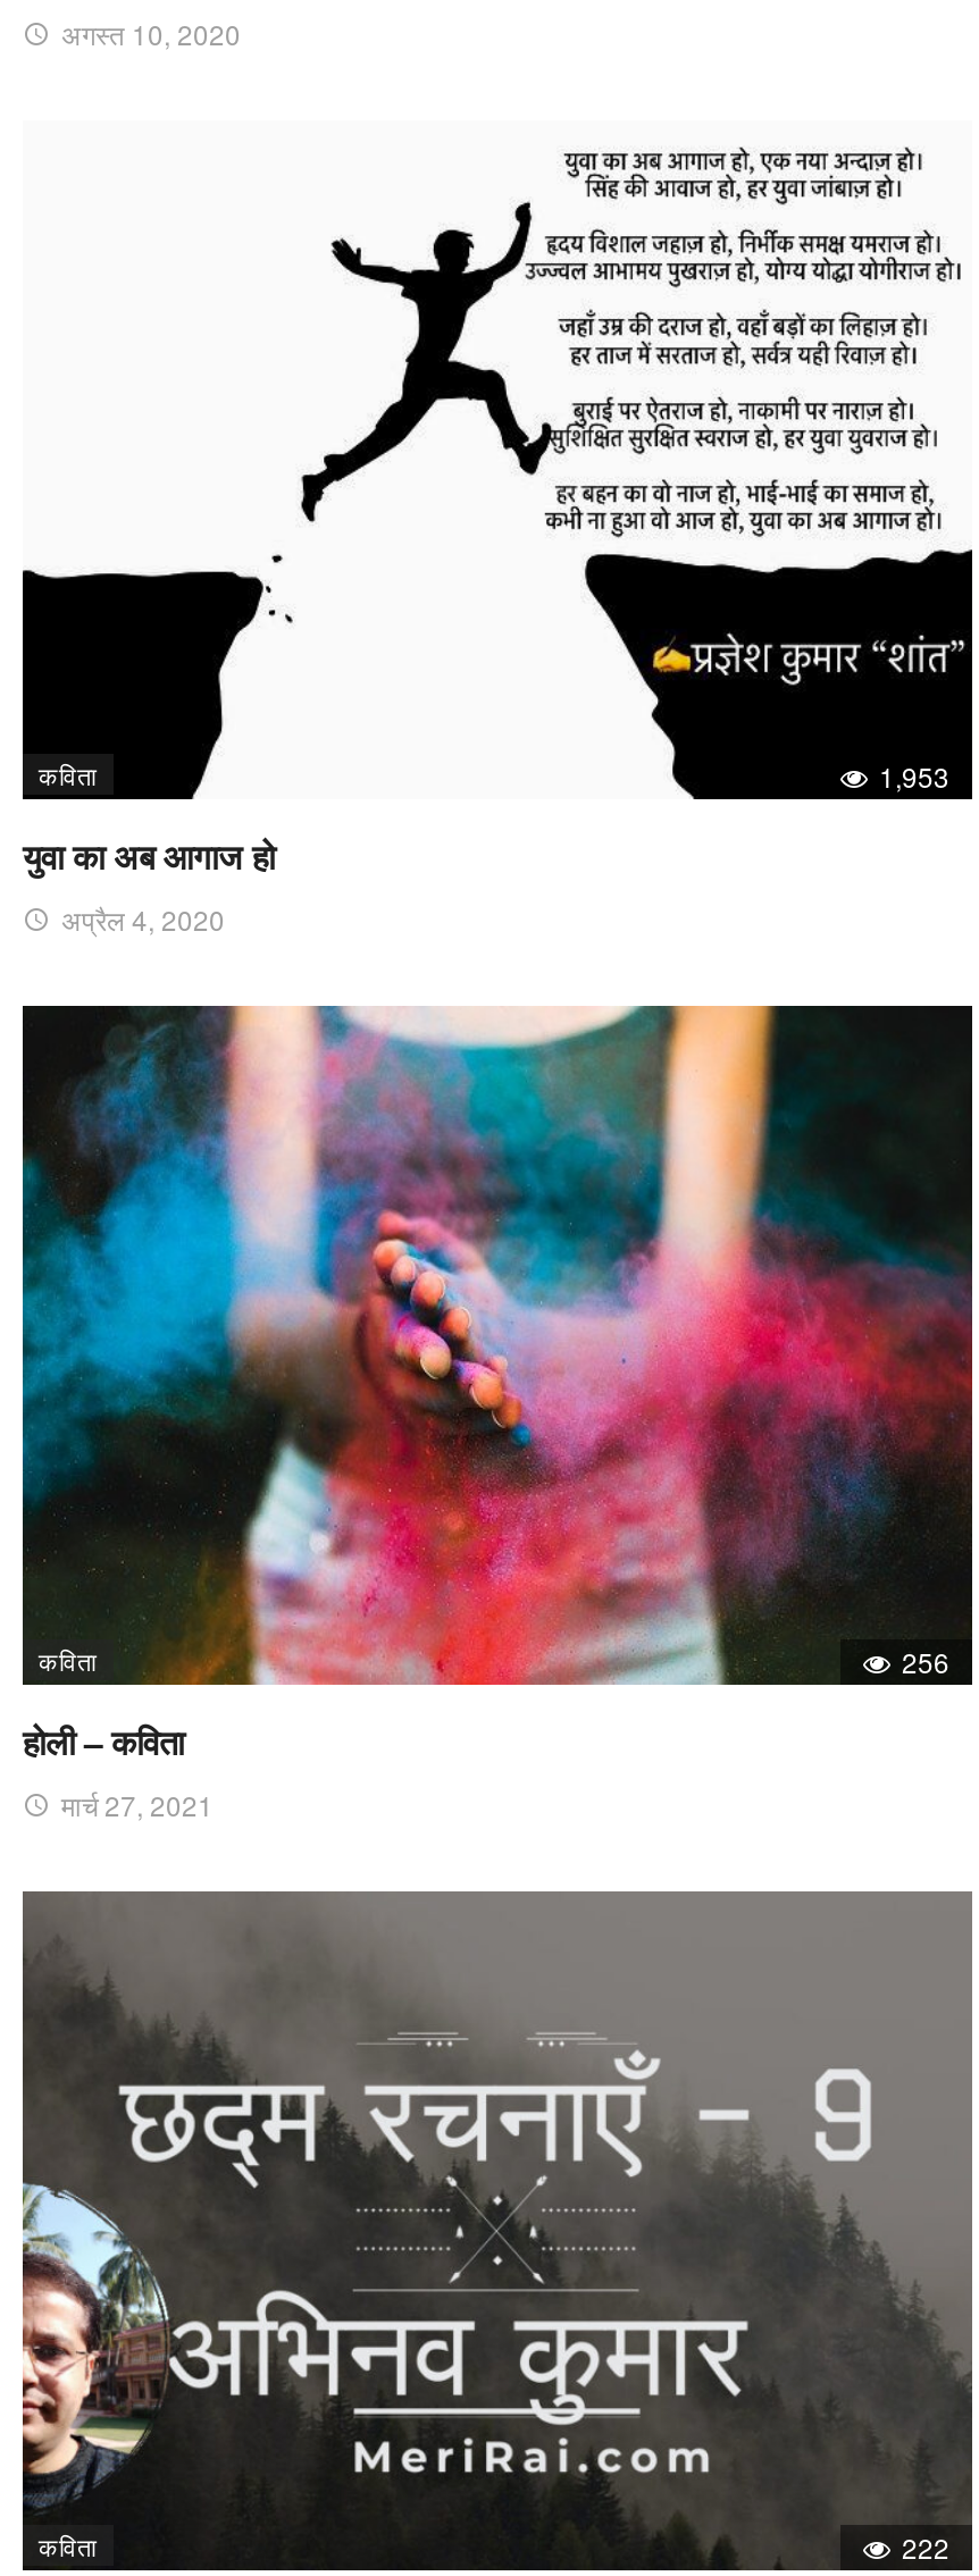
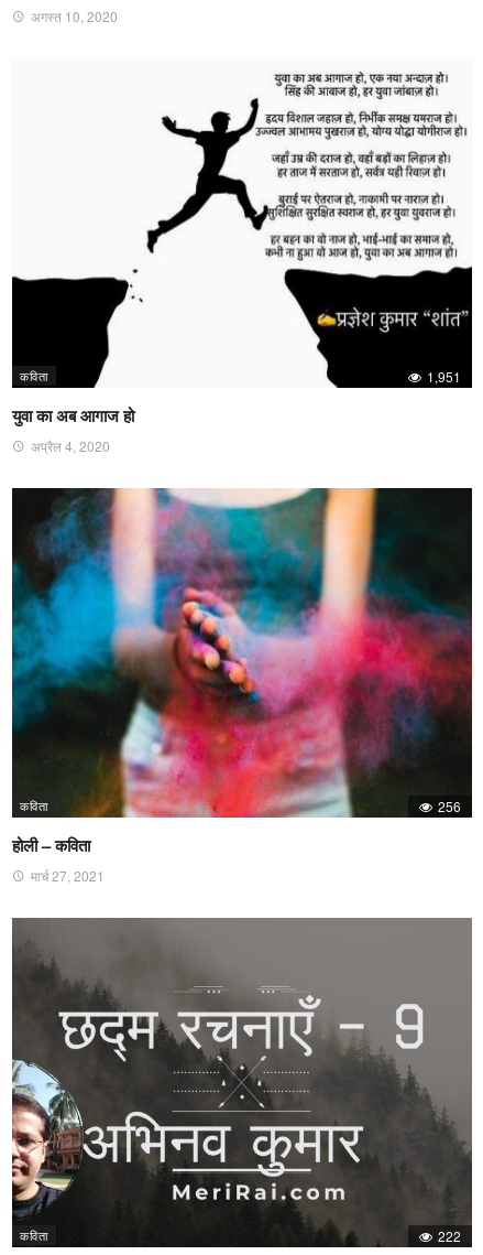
- 1,953
+ 1,951
